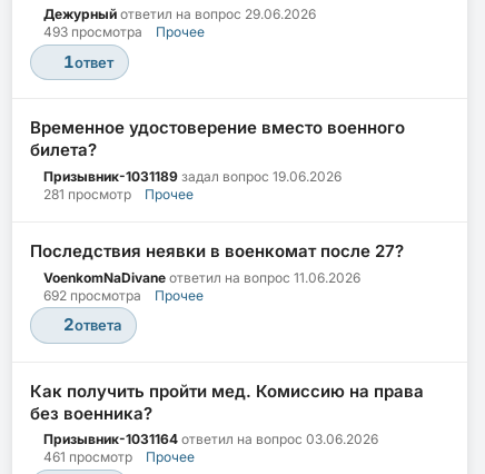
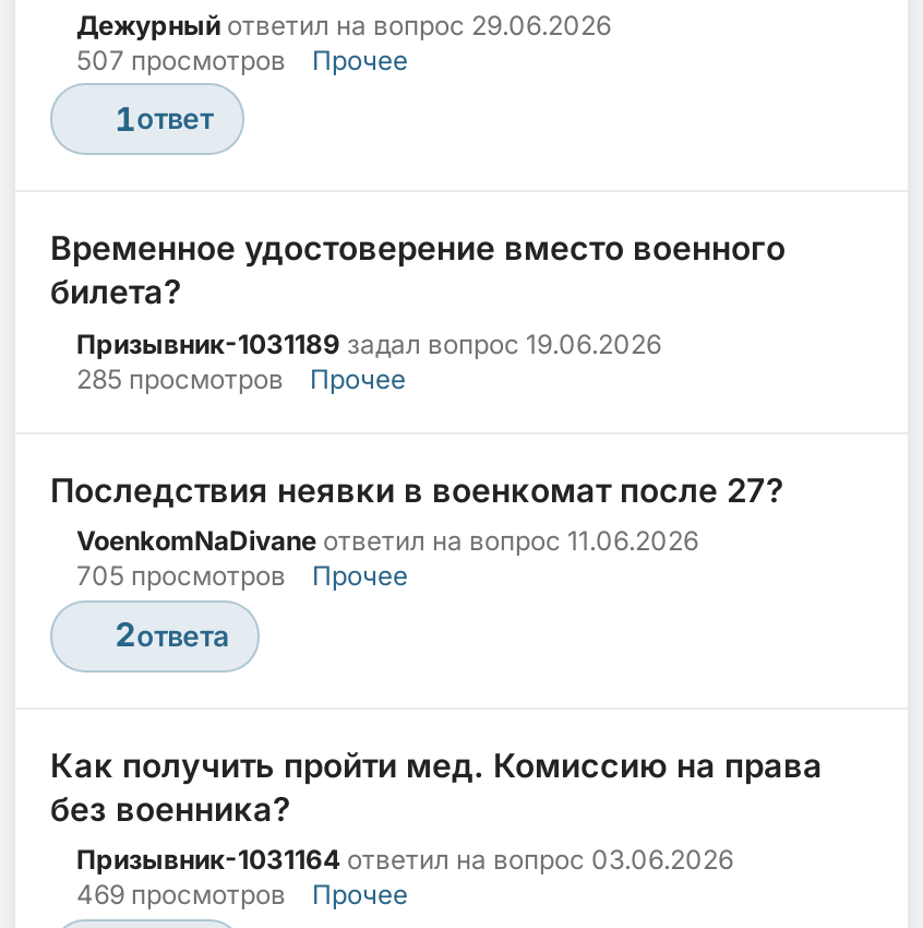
- 493 просмотра Прочее
+ 507 просмотров Прочее

- 281 просмотр Прочее
+ 285 просмотров Прочее

- 692 просмотра Прочее
+ 705 просмотров Прочее

- 461 просмотр Прочее
+ 469 просмотров Прочее
